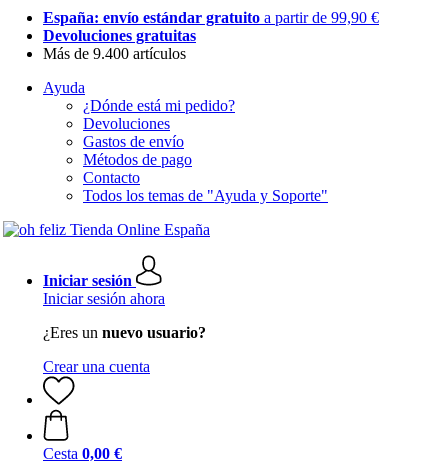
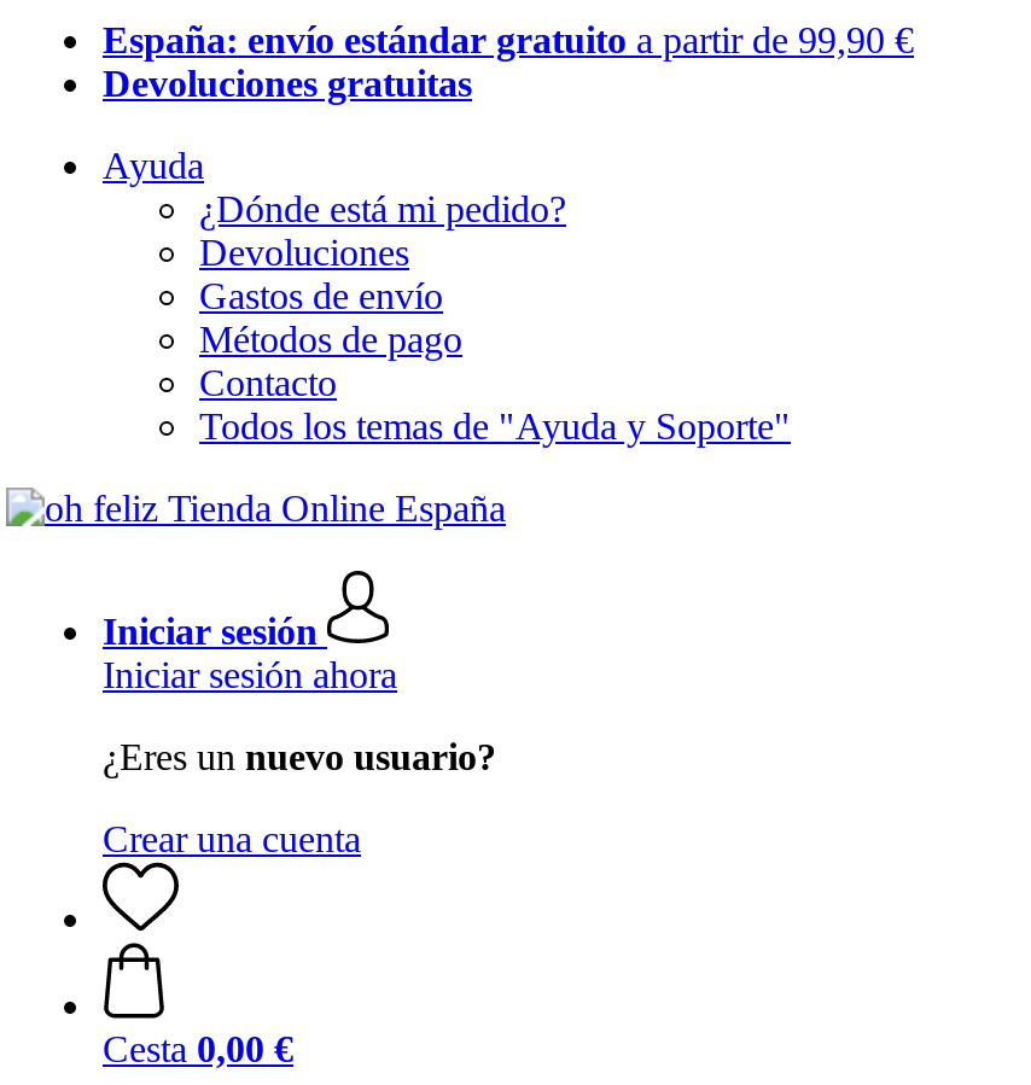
- Más de 9.400 artículos
